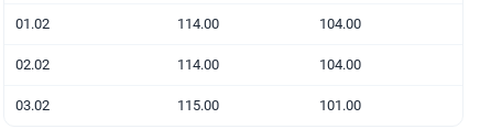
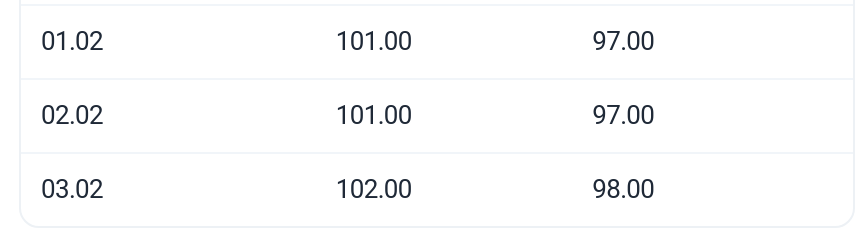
- 114.00
+ 101.00

- 104.00
+ 97.00

- 114.00
+ 101.00

- 104.00
+ 97.00

- 115.00
+ 102.00

- 101.00
+ 98.00
